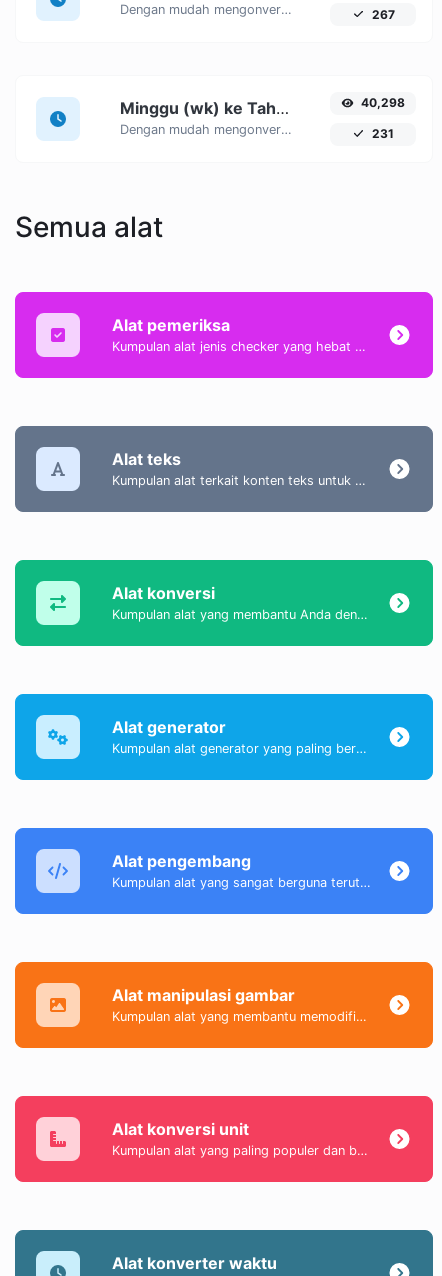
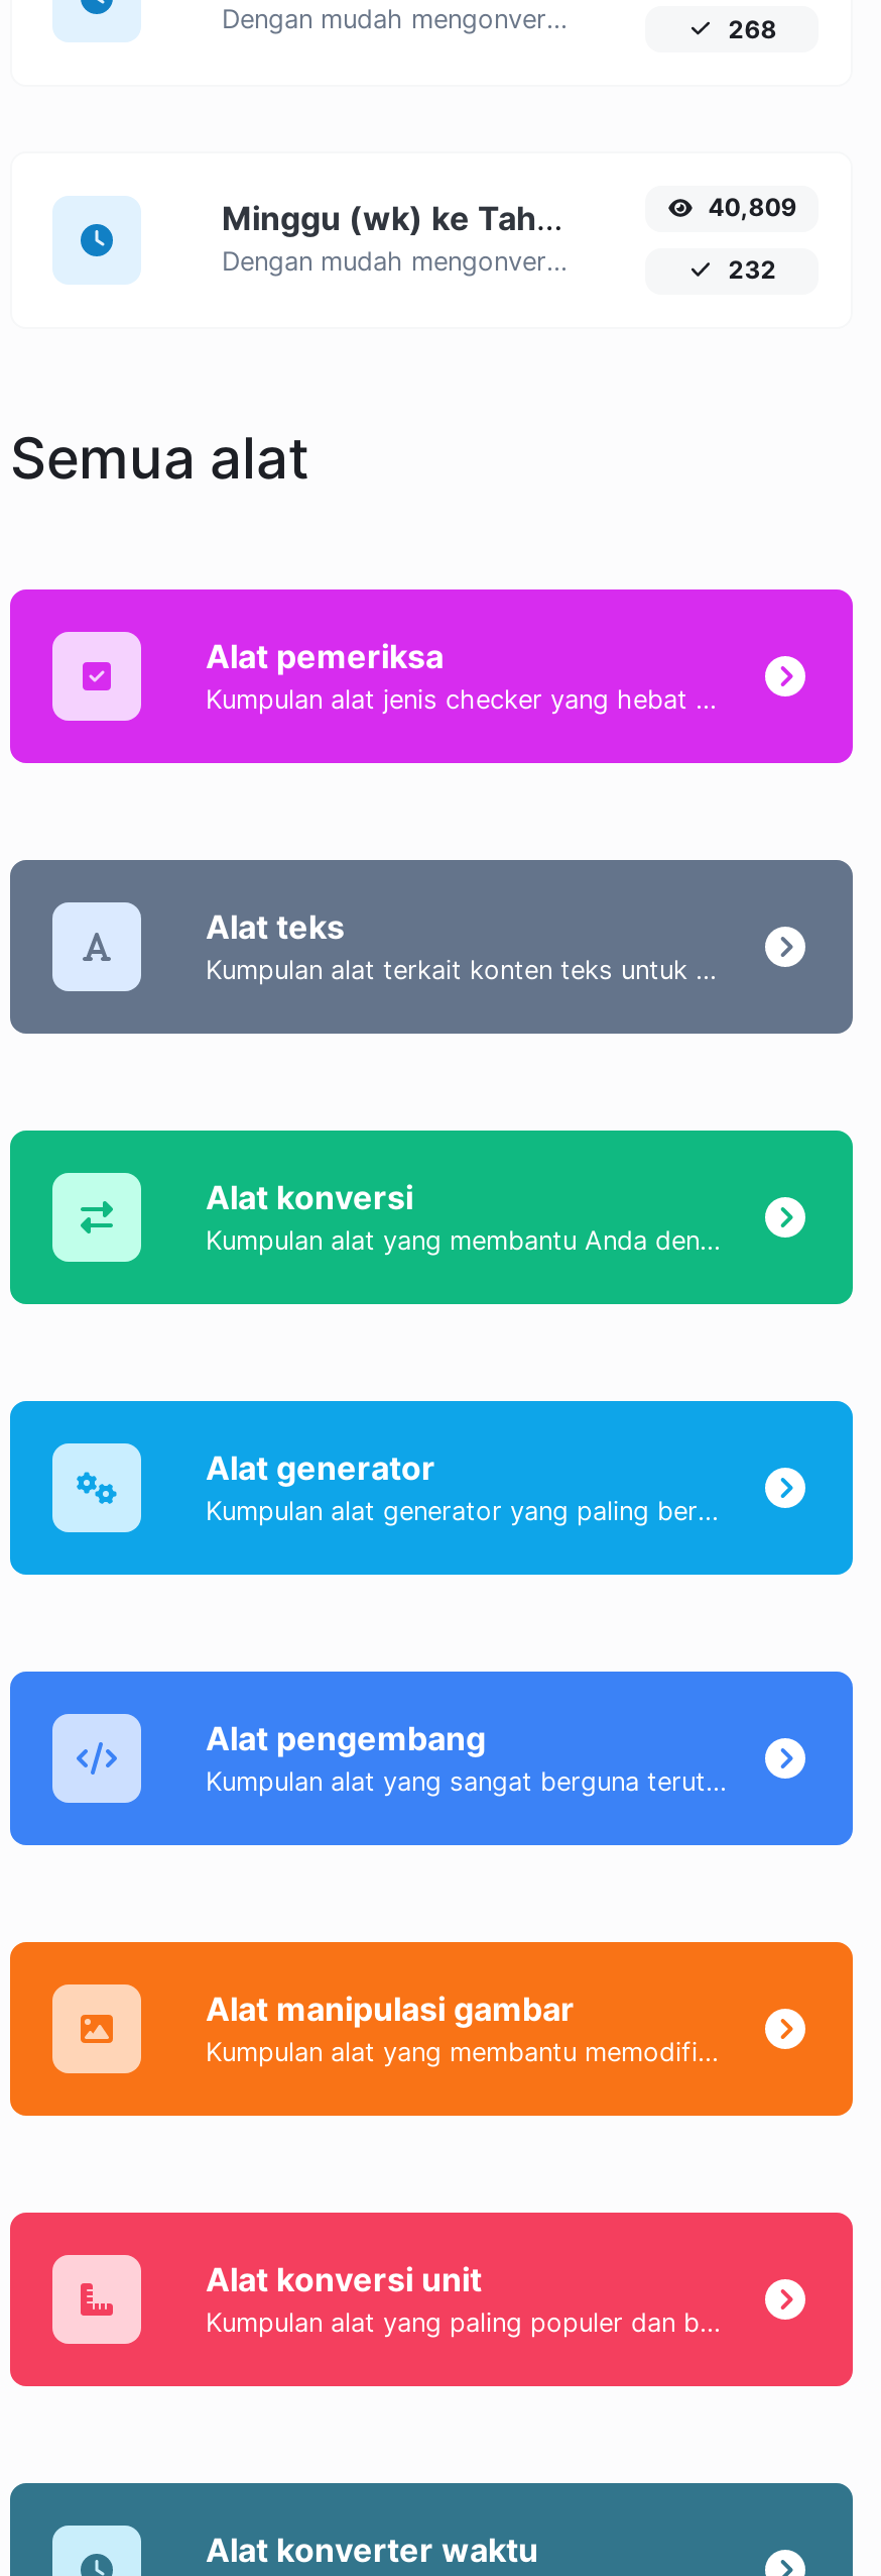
- 267
+ 268

- 40,298
+ 40,809

- 231
+ 232
